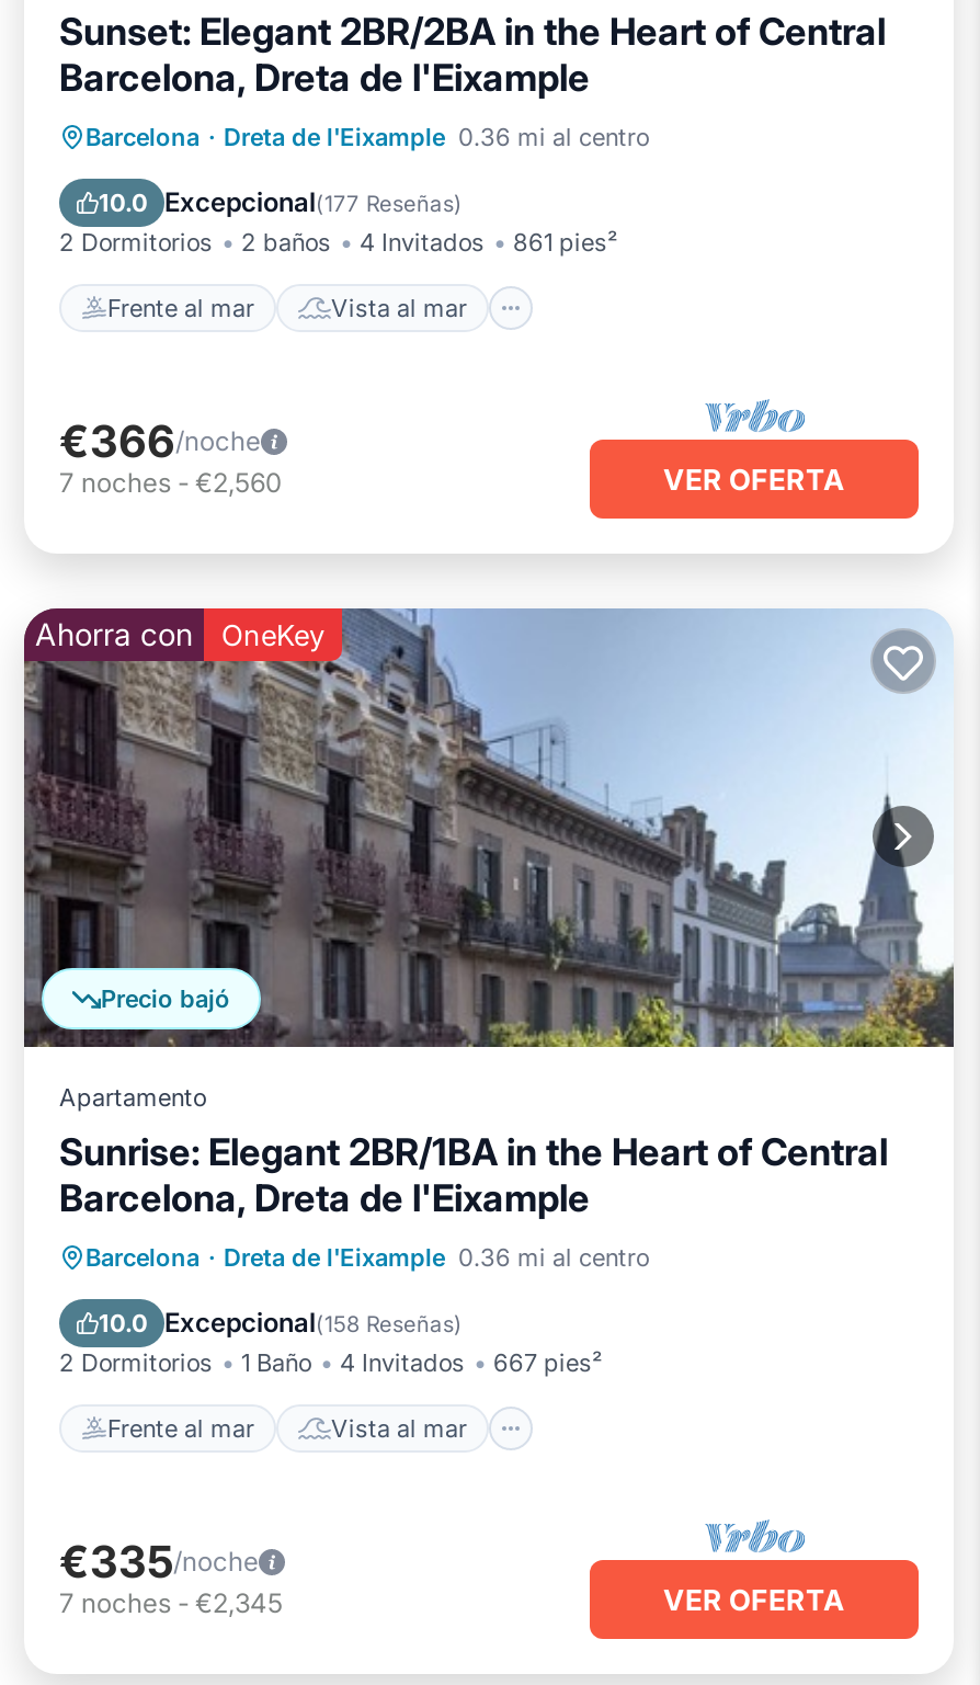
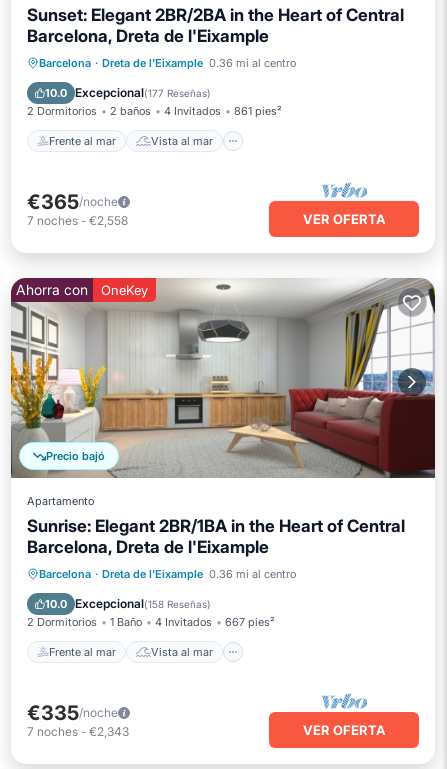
- €366/noche
+ €365/noche

- 7 noches - €2,560
+ 7 noches - €2,558

- [image]
+ [image]

- 7 noches - €2,345
+ 7 noches - €2,343
